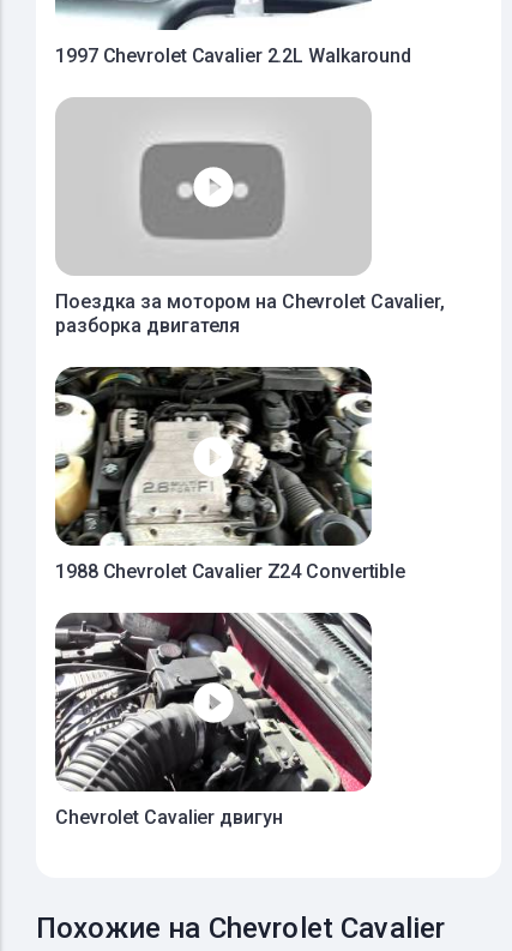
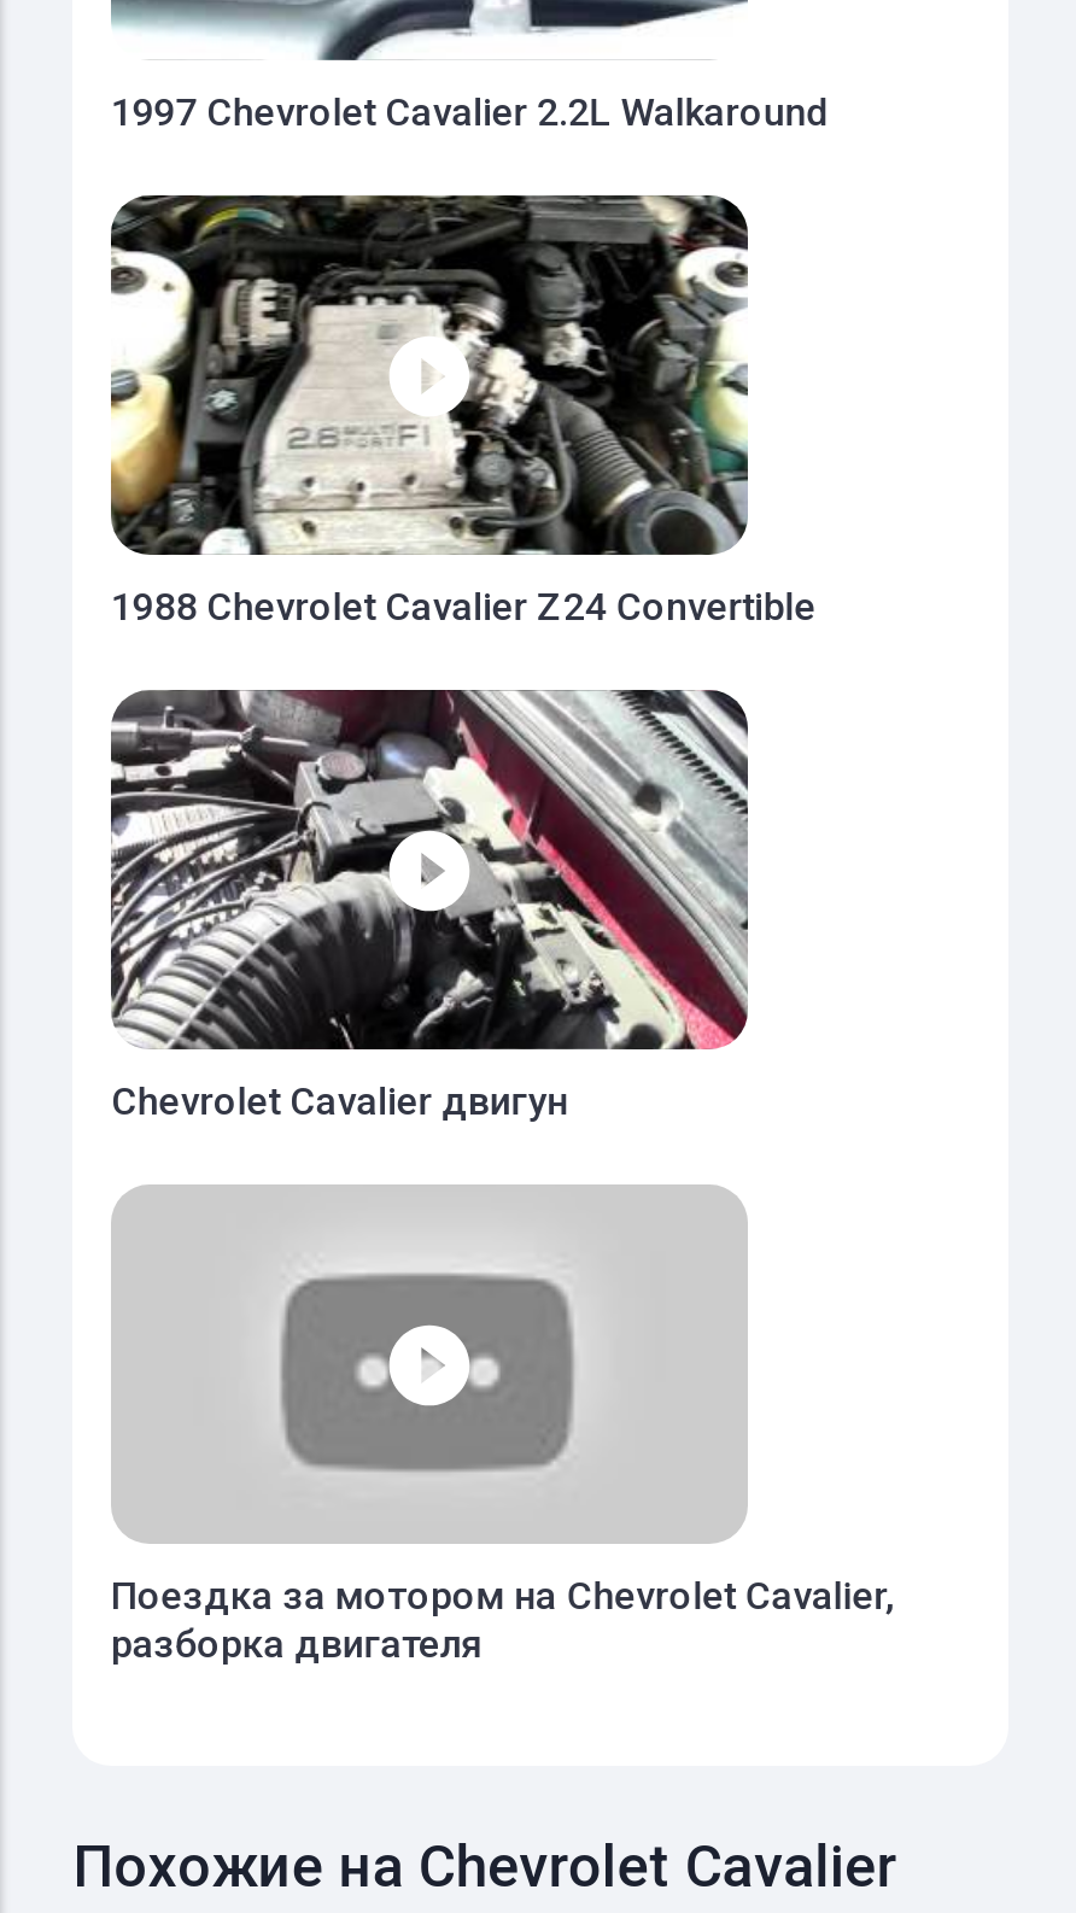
moved down: Поездка за мотором на Chevrolet Cavalier, | разборка двигателя

moved up: [image] | 1988 Chevrolet Cavalier Z24 Convertible

moved up: [image] | Chevrolet Cavalier двигун
